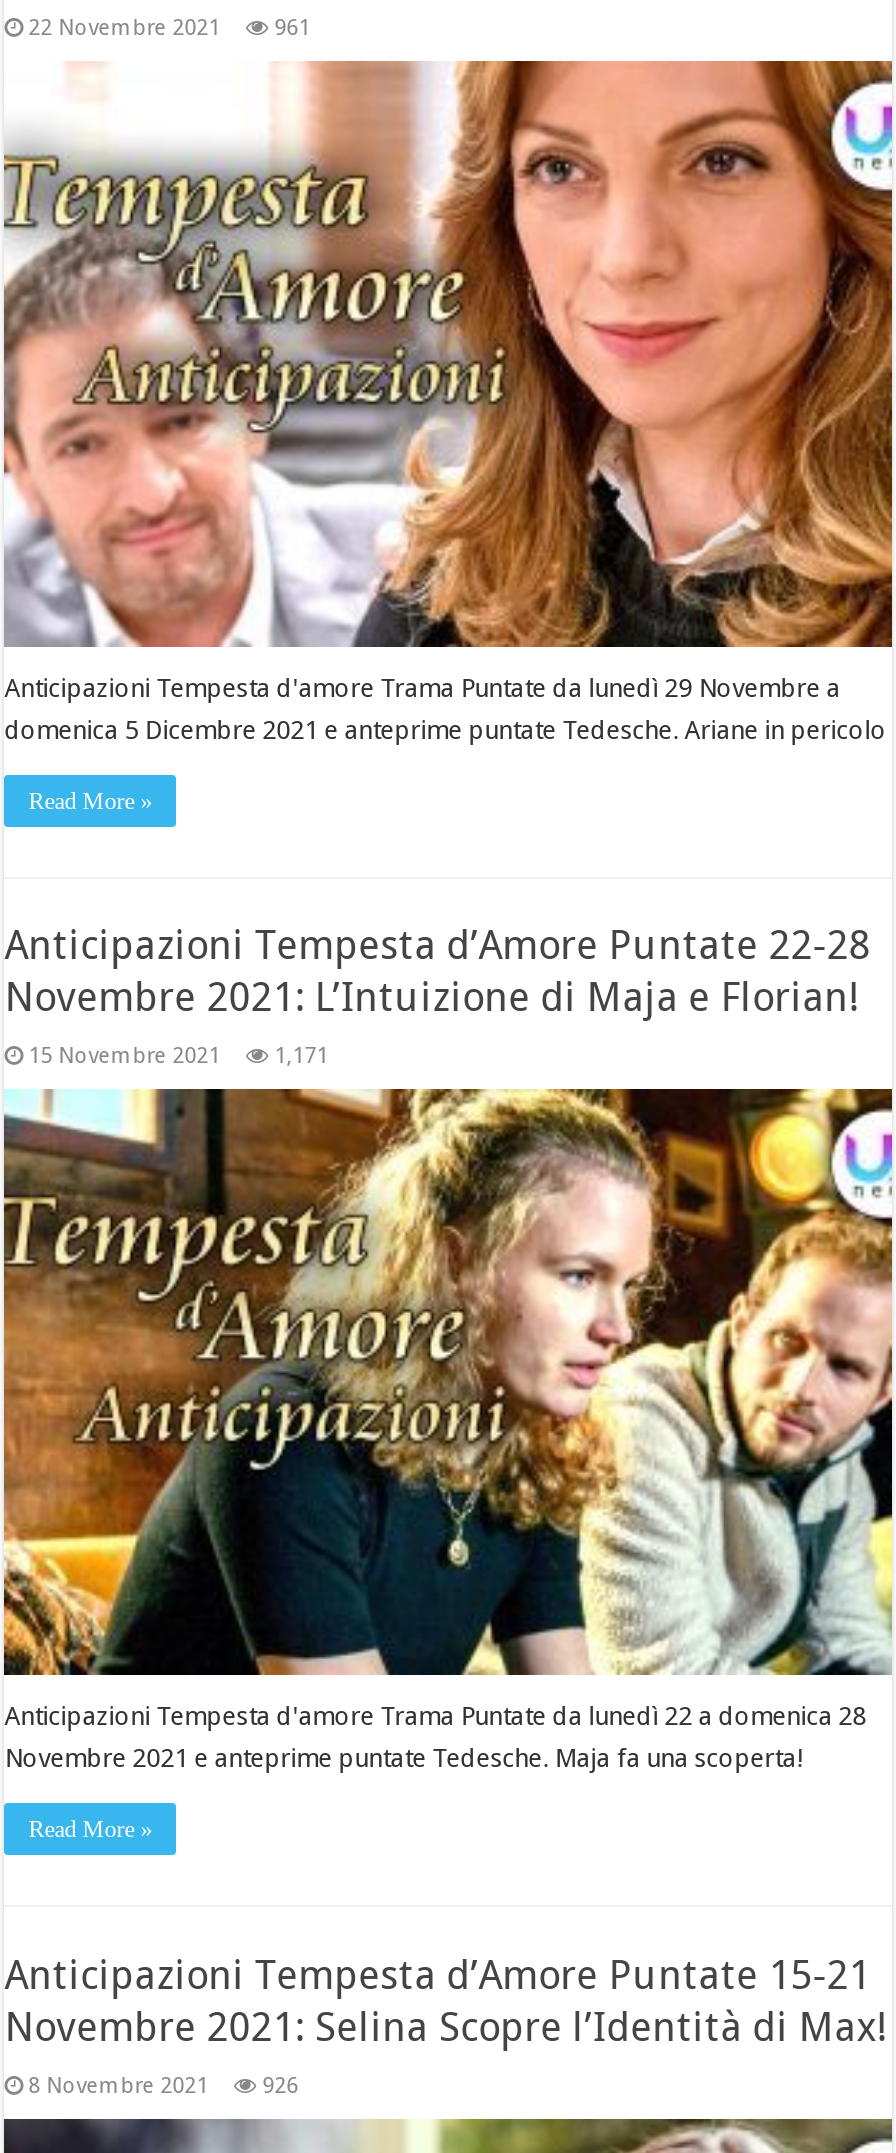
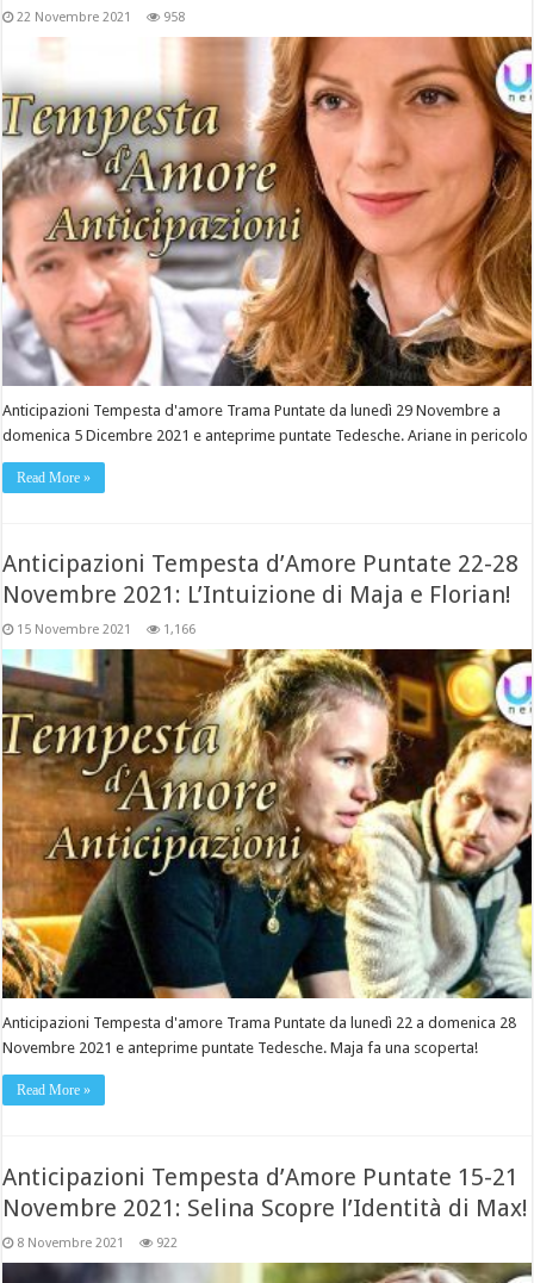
- 961
+ 958

- 1,171
+ 1,166

- 926
+ 922
